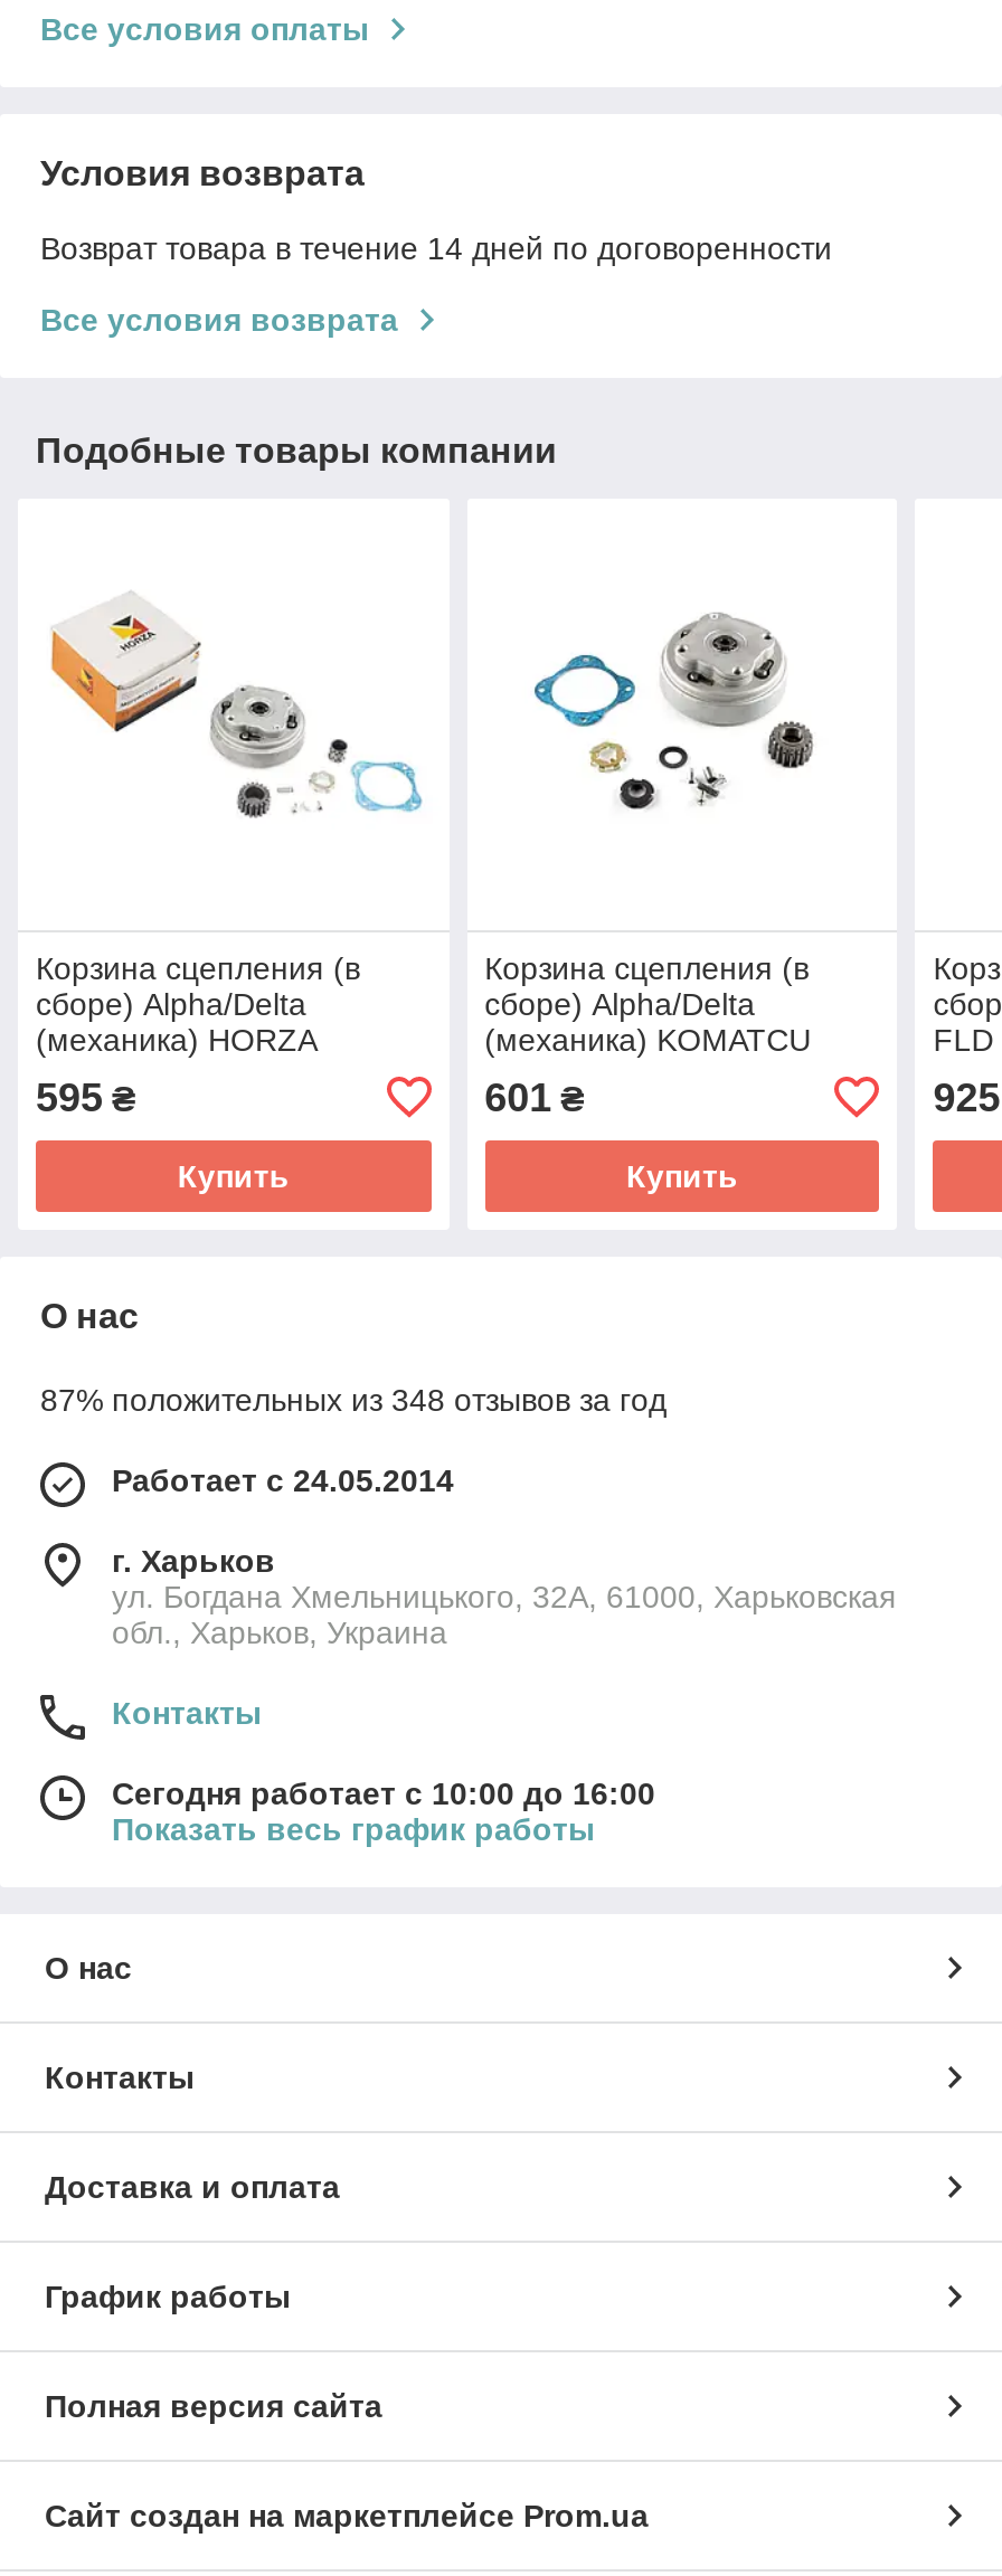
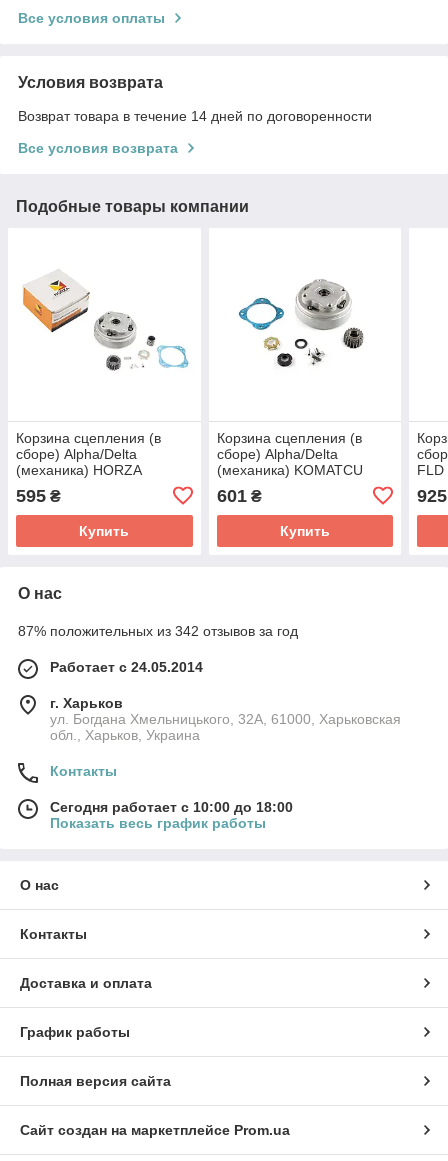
- 87% положительных из 348 отзывов за год
+ 87% положительных из 342 отзывов за год

- Сегодня работает с 10:00 до 16:00
+ Сегодня работает с 10:00 до 18:00
